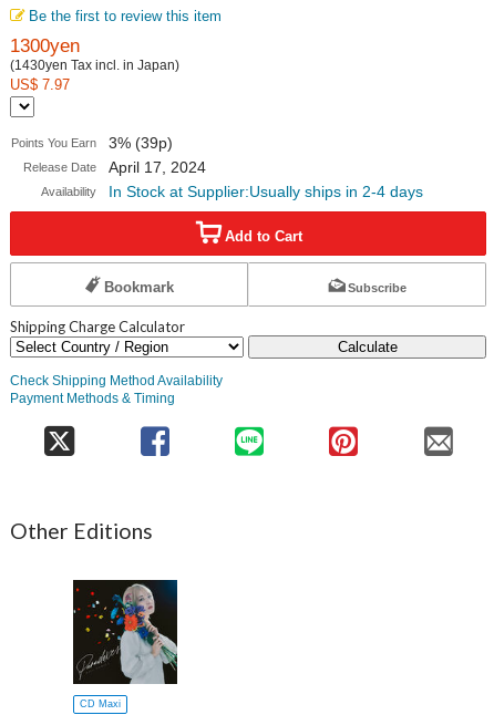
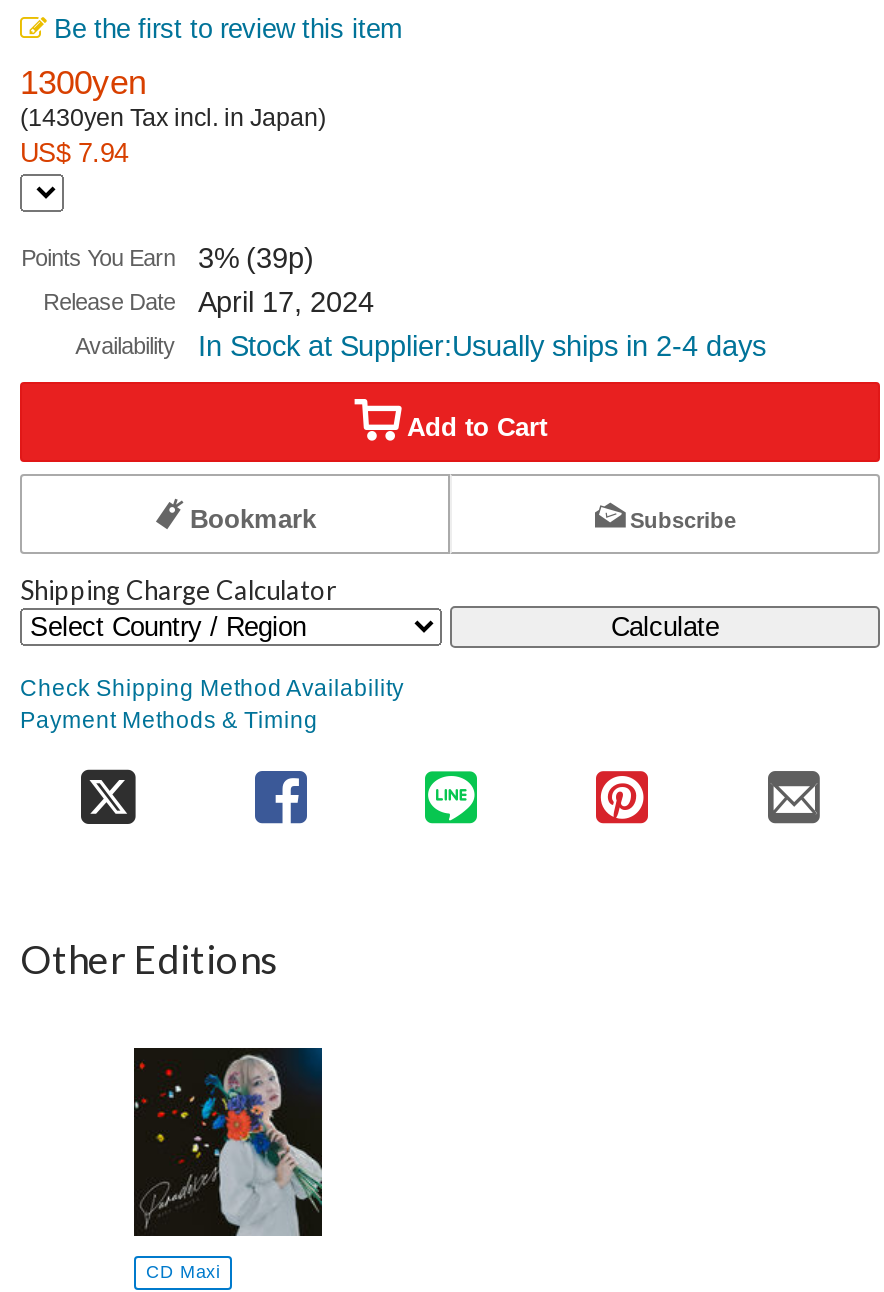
- US$ 7.97
+ US$ 7.94
